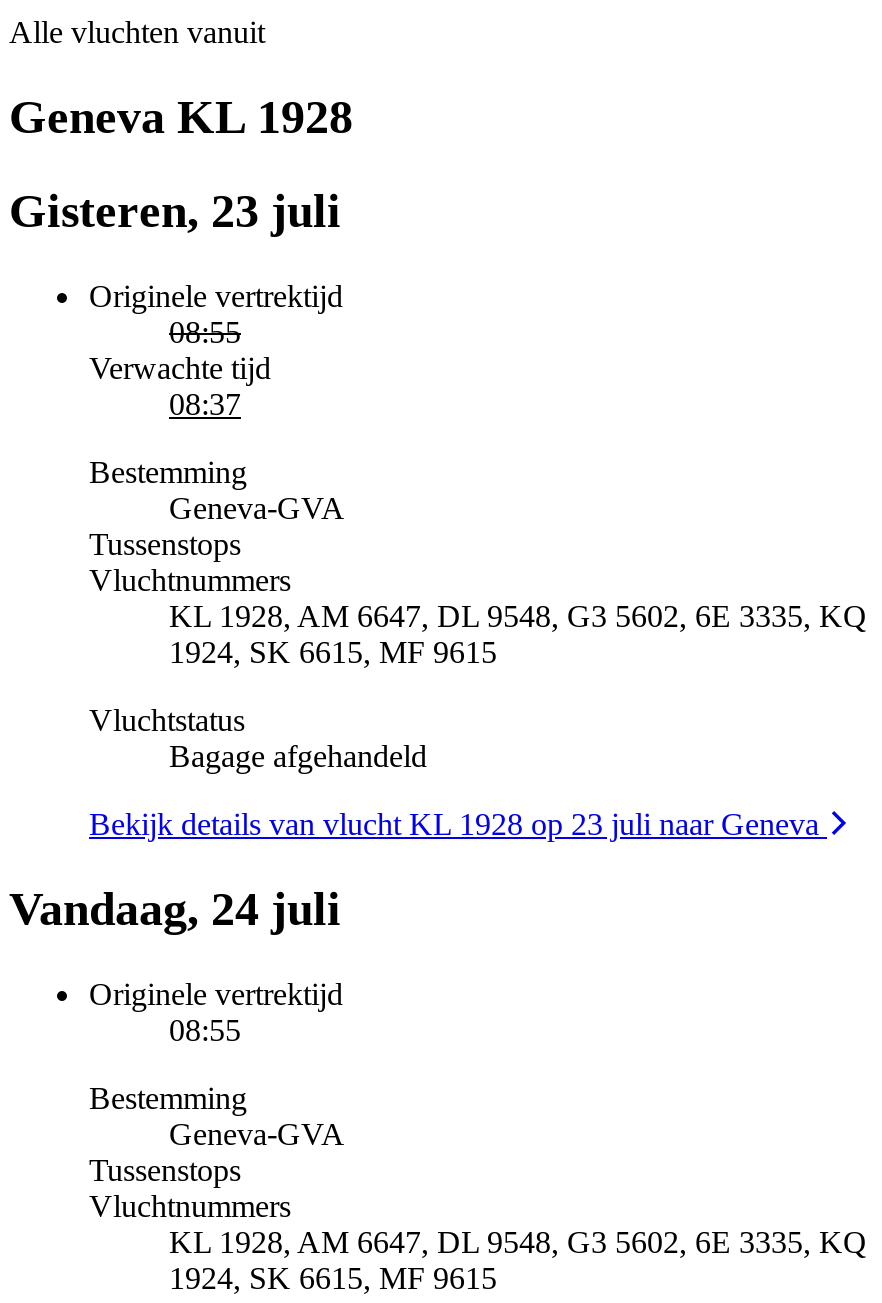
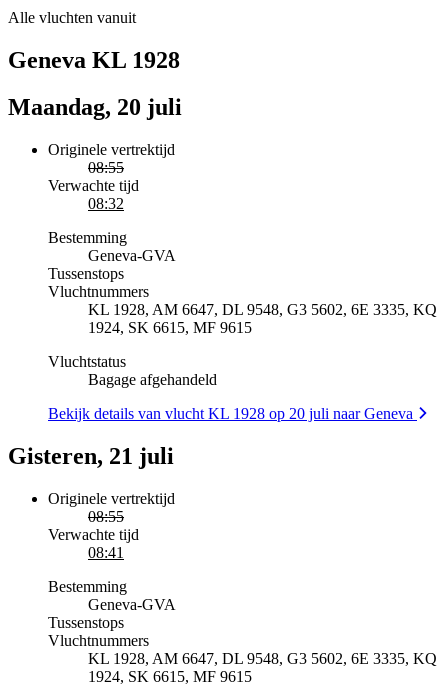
- Gisteren, 23 juli
+ Maandag, 20 juli

- 08:37
+ 08:32

- Bekijk details van vlucht KL 1928 op 23 juli naar Geneva
+ Bekijk details van vlucht KL 1928 op 20 juli naar Geneva

- Vandaag, 24 juli
+ Gisteren, 21 juli

+ Verwachte tijd
+ 08:41
